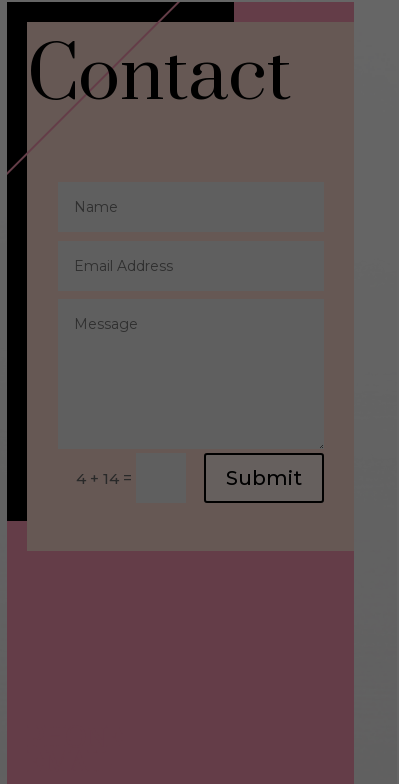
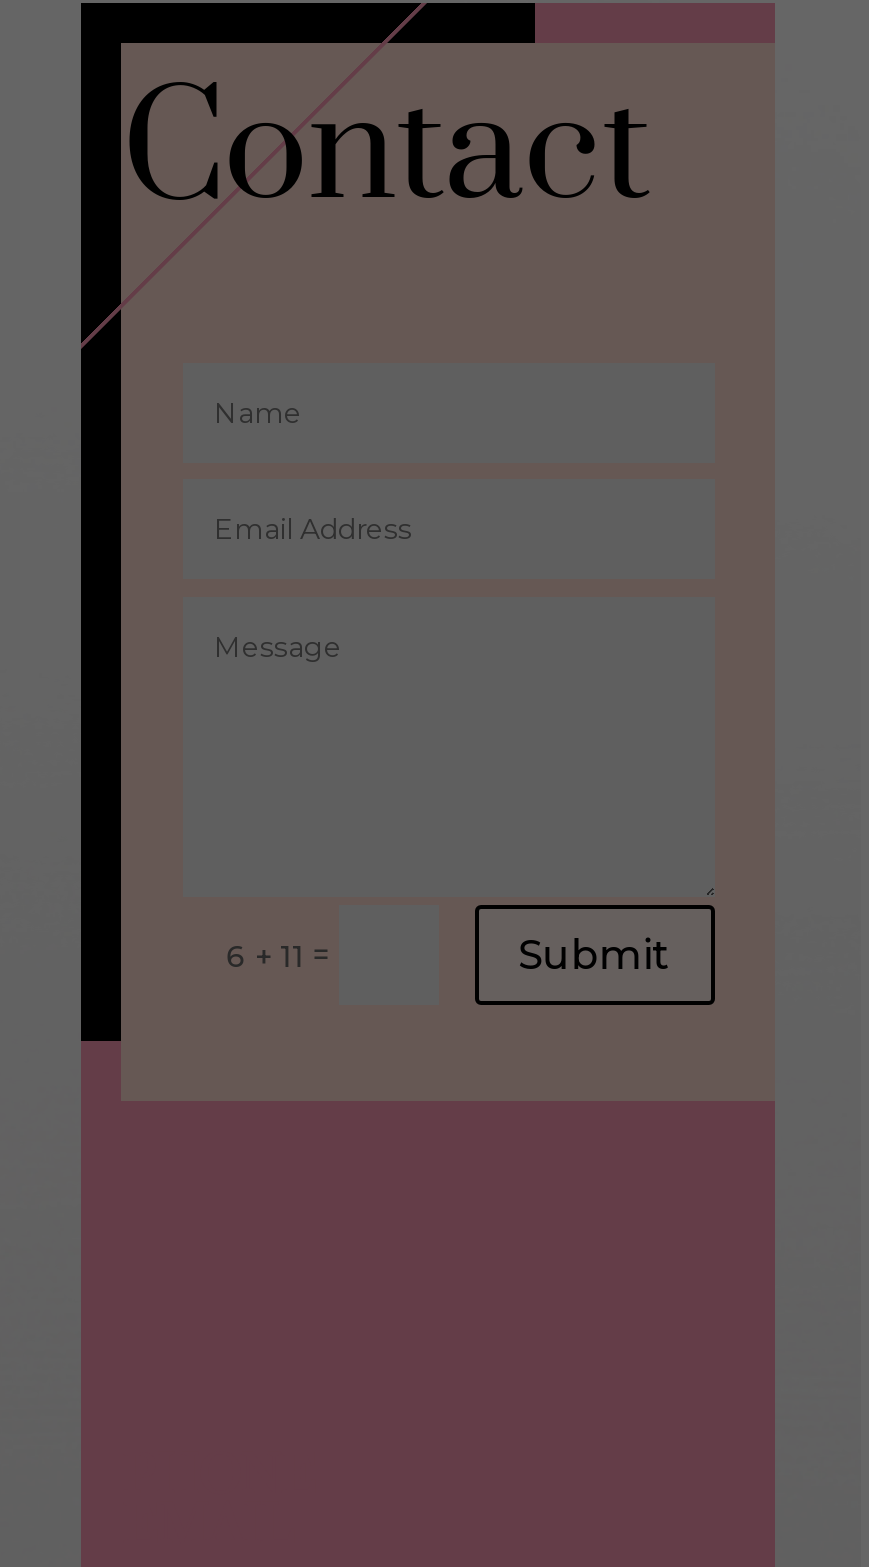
- 4 + 14 =
+ 6 + 11 =
